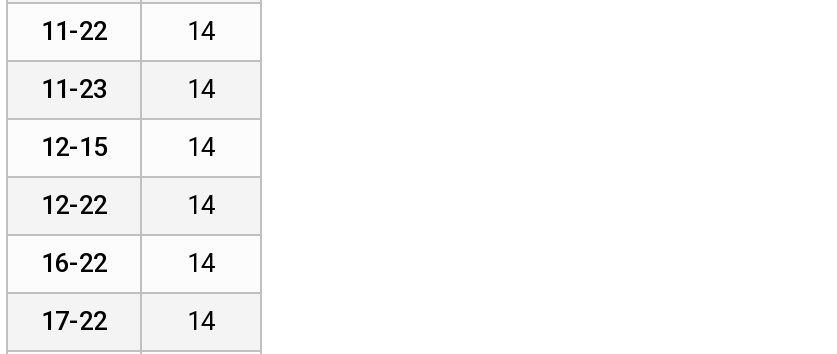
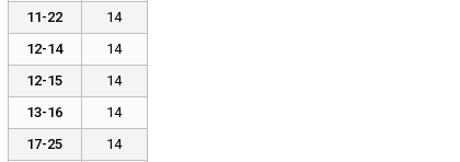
- 11-23
+ 12-14

- 12-22
+ 13-16

- 16-22
- 14
- 17-22
+ 17-25
